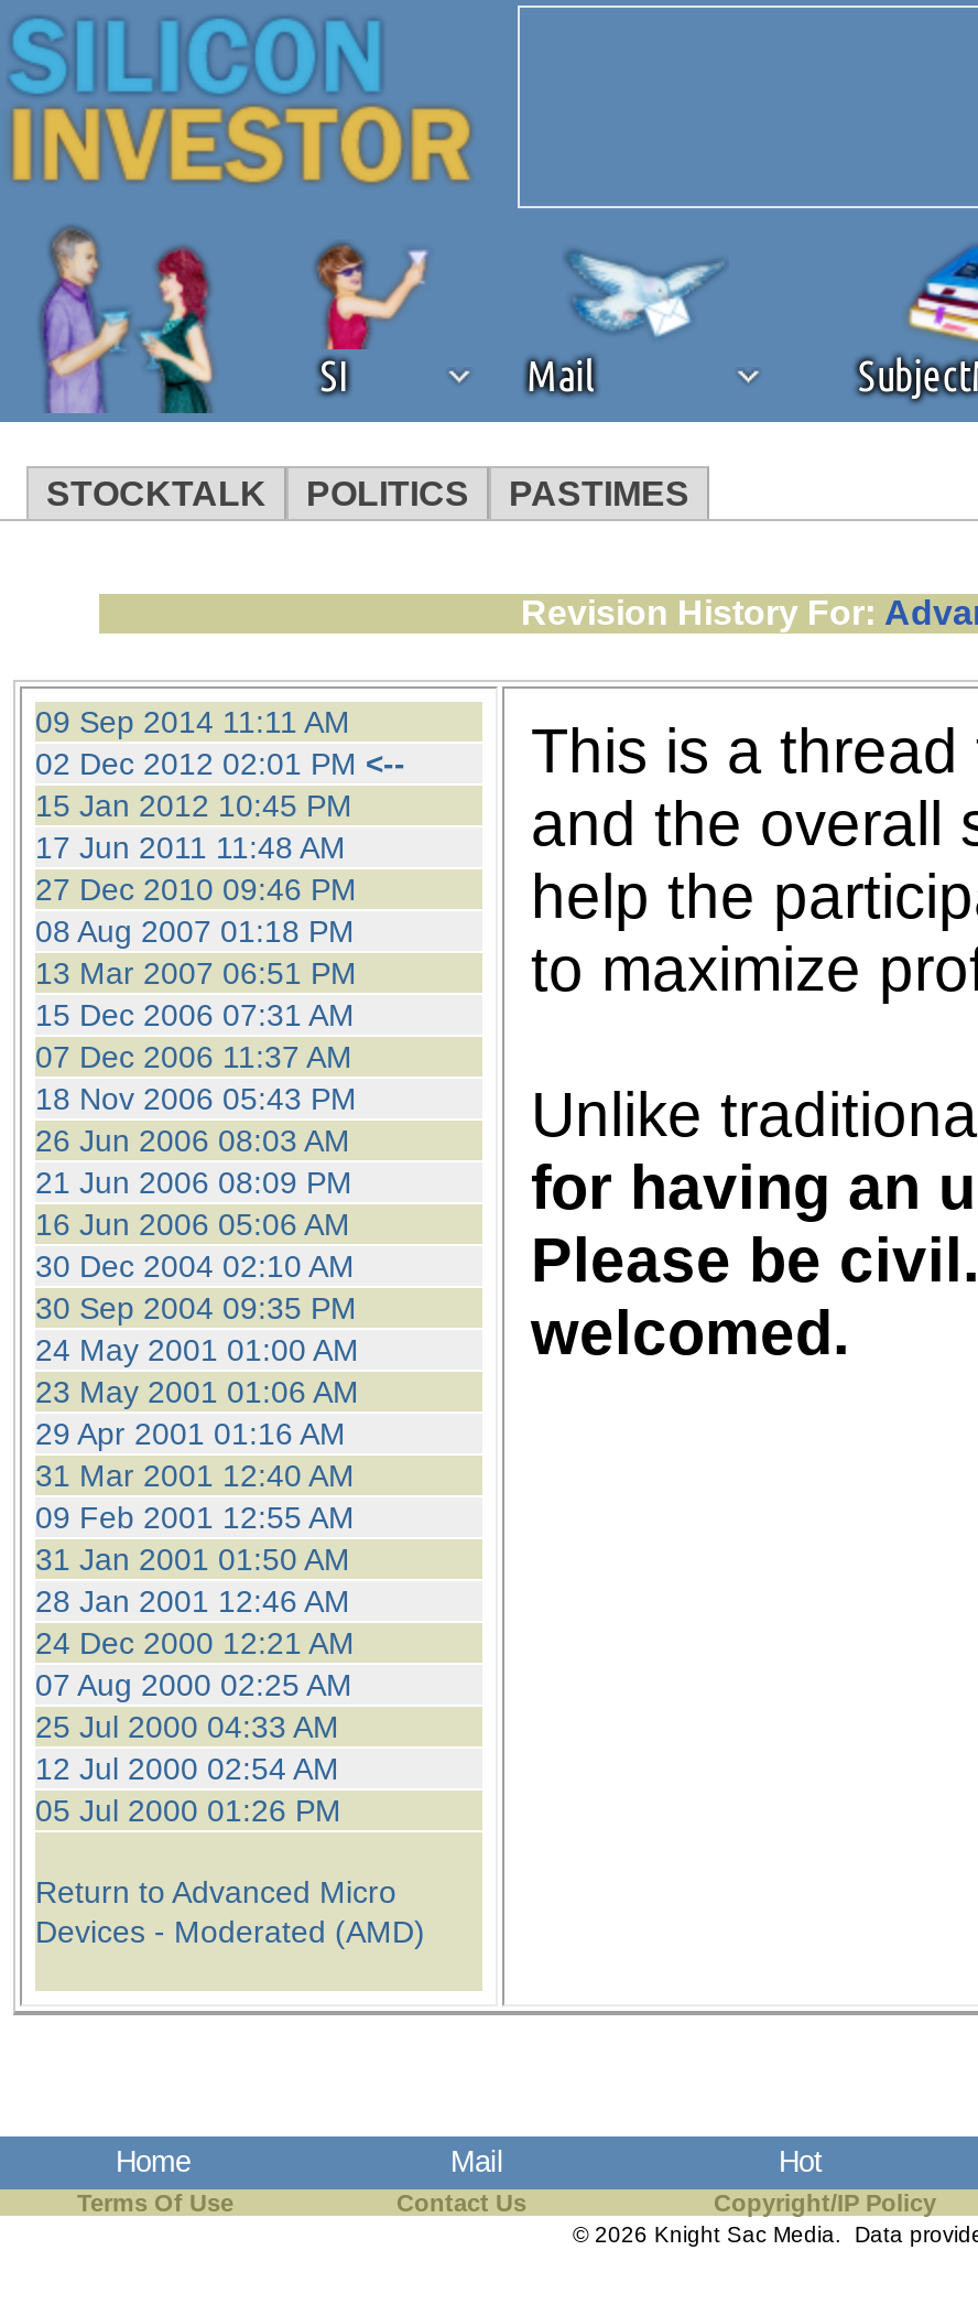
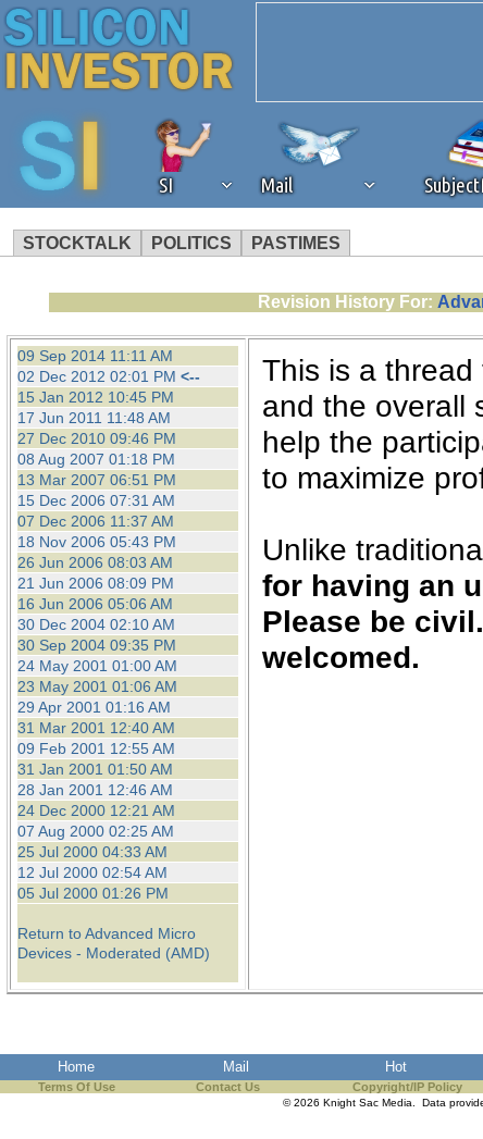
- [image]
+ [image]
